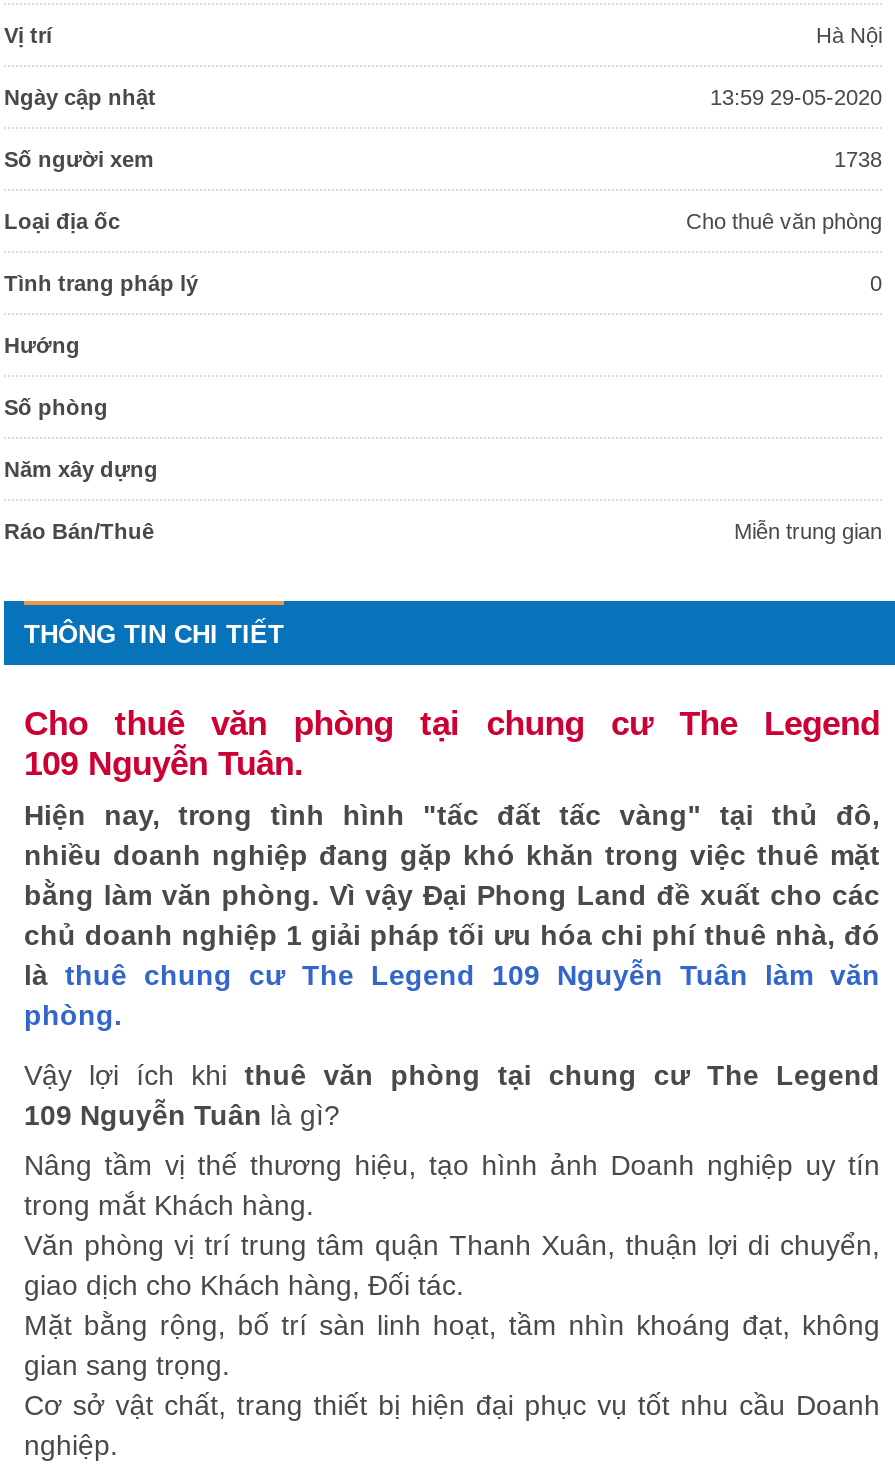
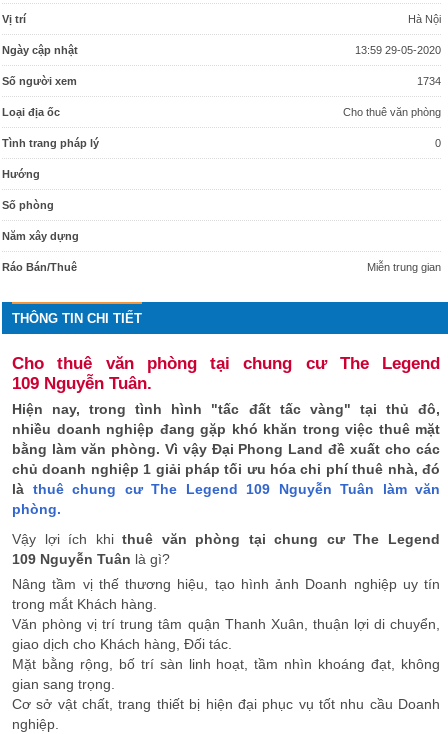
- 1738
+ 1734
